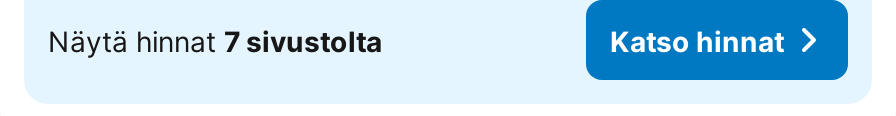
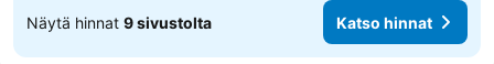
- Näytä hinnat 7 sivustolta
+ Näytä hinnat 9 sivustolta
